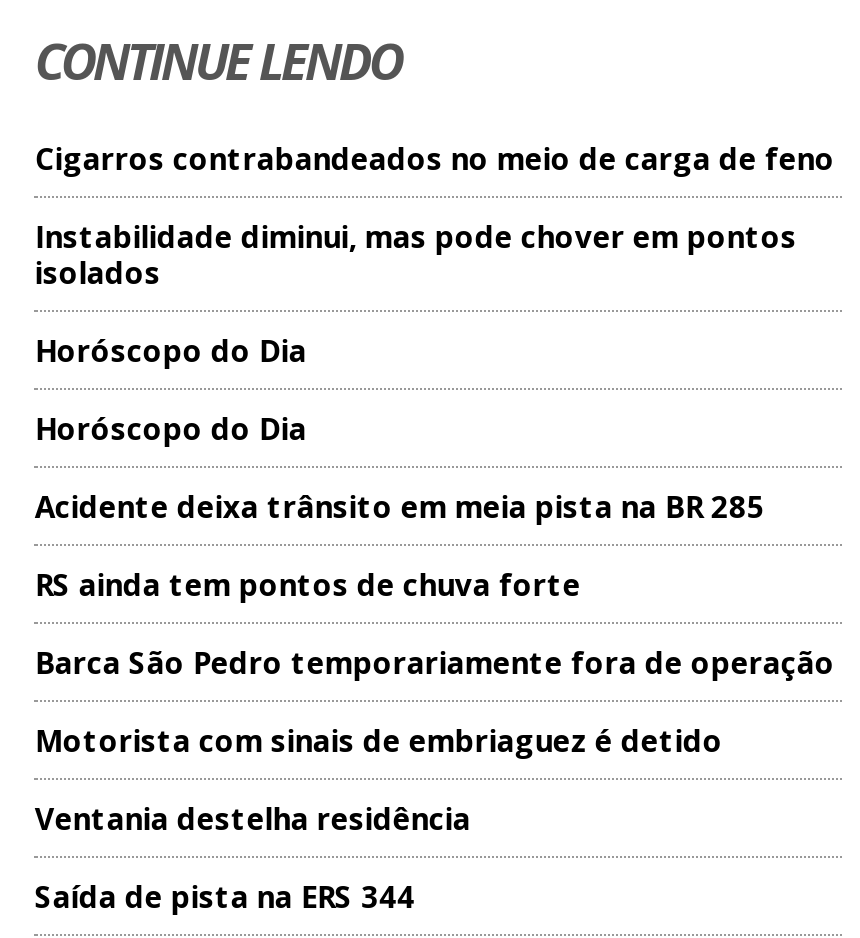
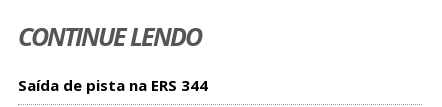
- Cigarros contrabandeados no meio de carga de feno
- Instabilidade diminui, mas pode chover em pontos
- isolados
- Horóscopo do Dia
- Horóscopo do Dia
- Acidente deixa trânsito em meia pista na BR 285
- RS ainda tem pontos de chuva forte
- Barca São Pedro temporariamente fora de operação
- Motorista com sinais de embriaguez é detido
- Ventania destelha residência
